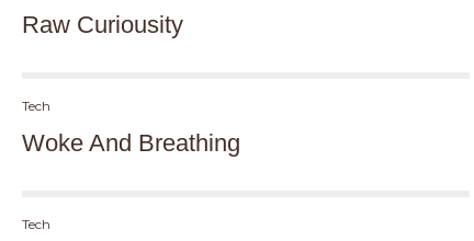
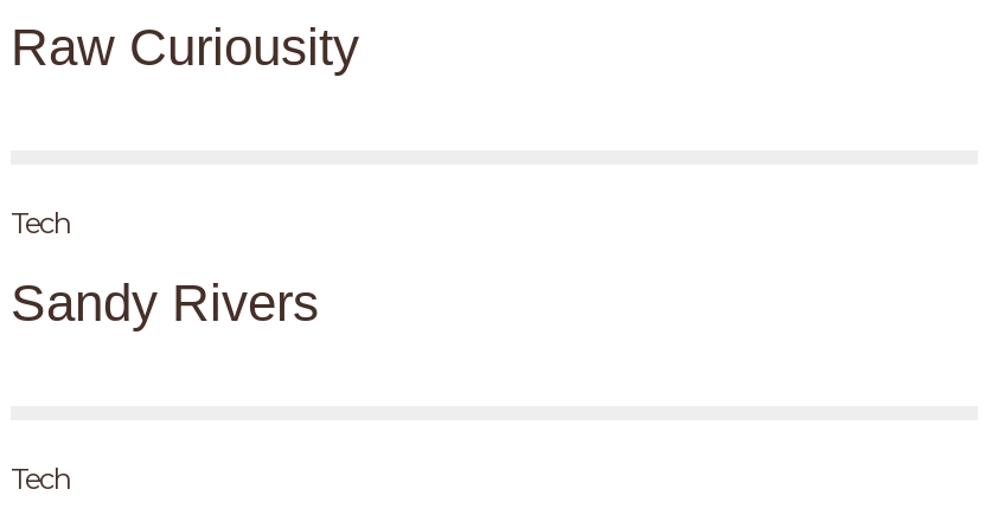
- Woke And Breathing
+ Sandy Rivers
